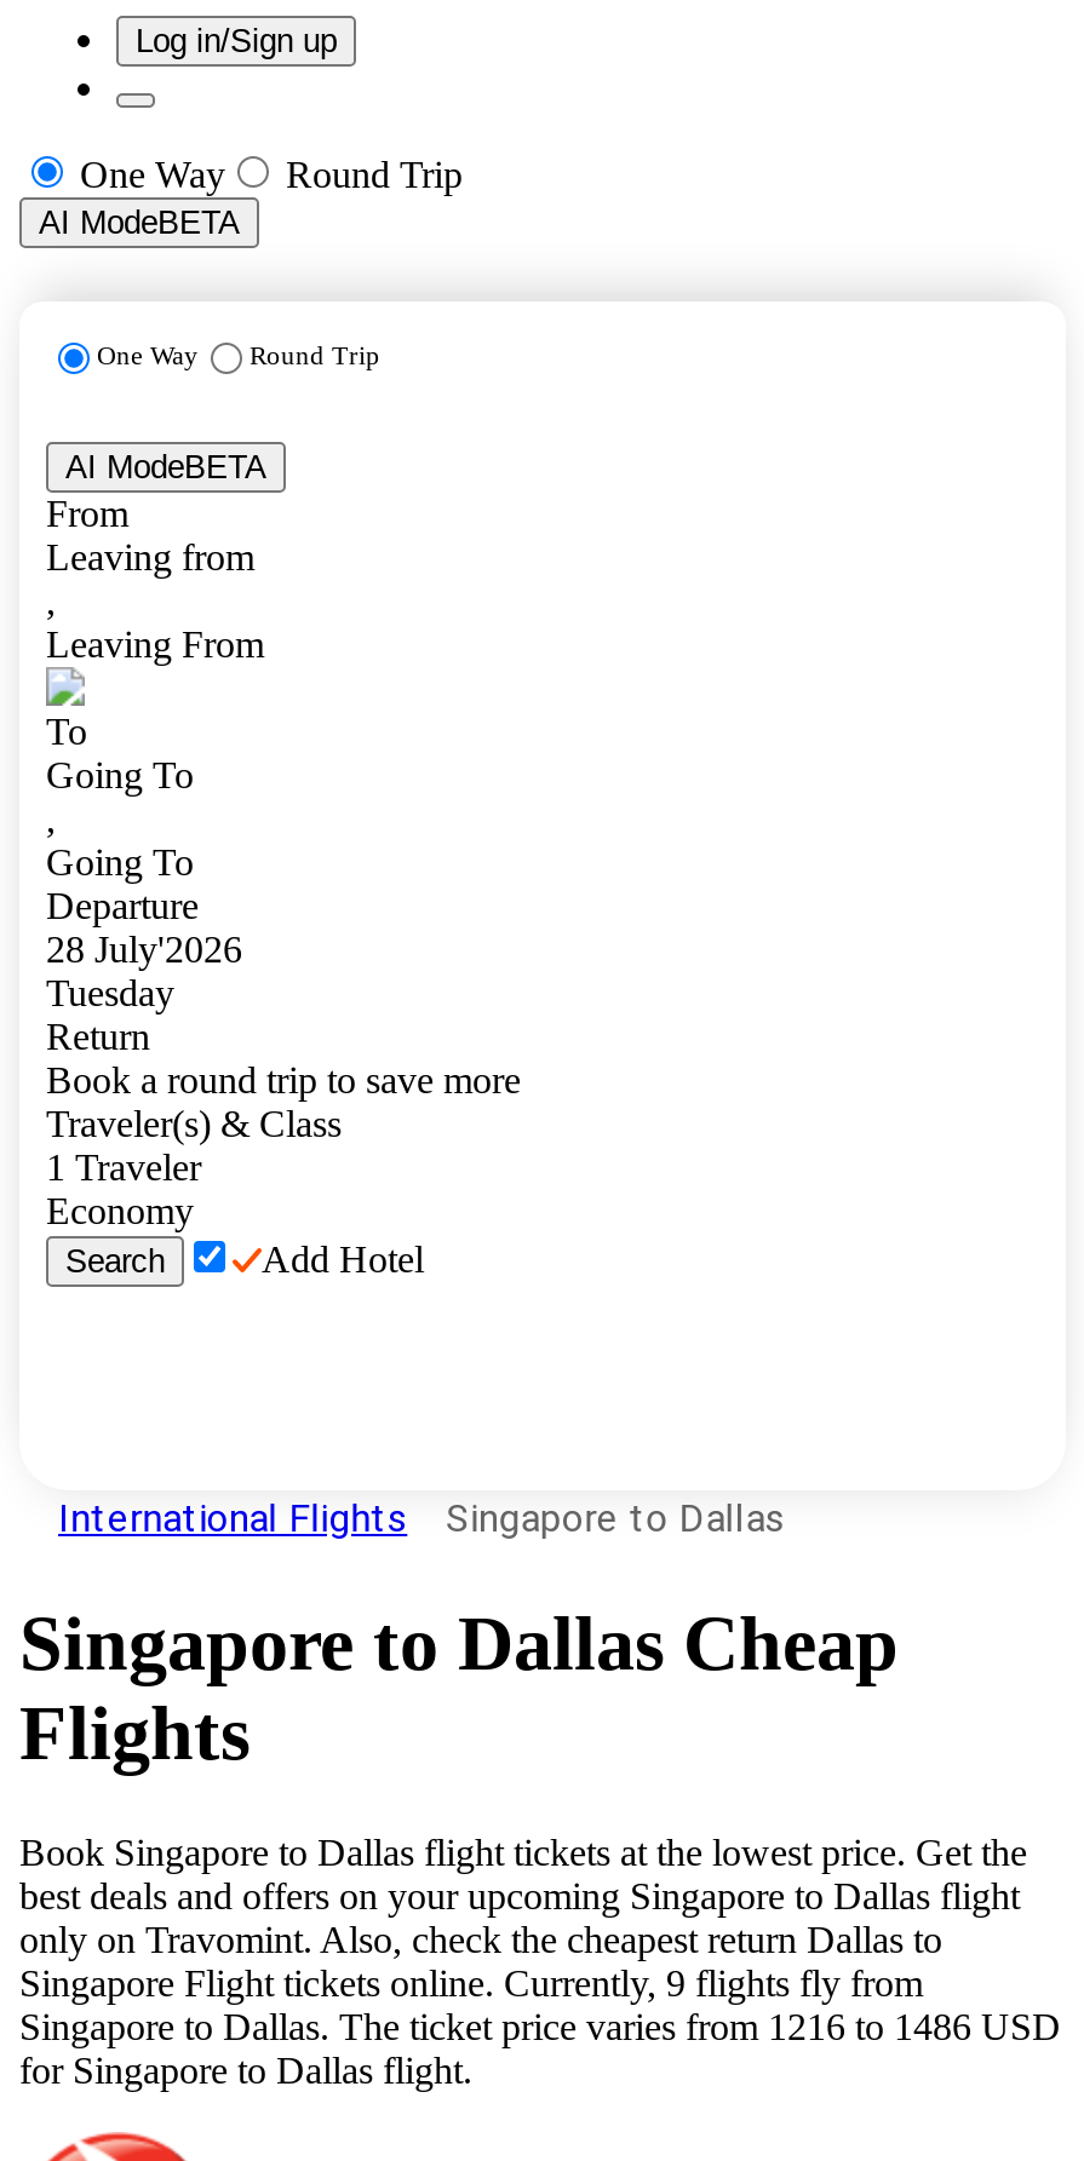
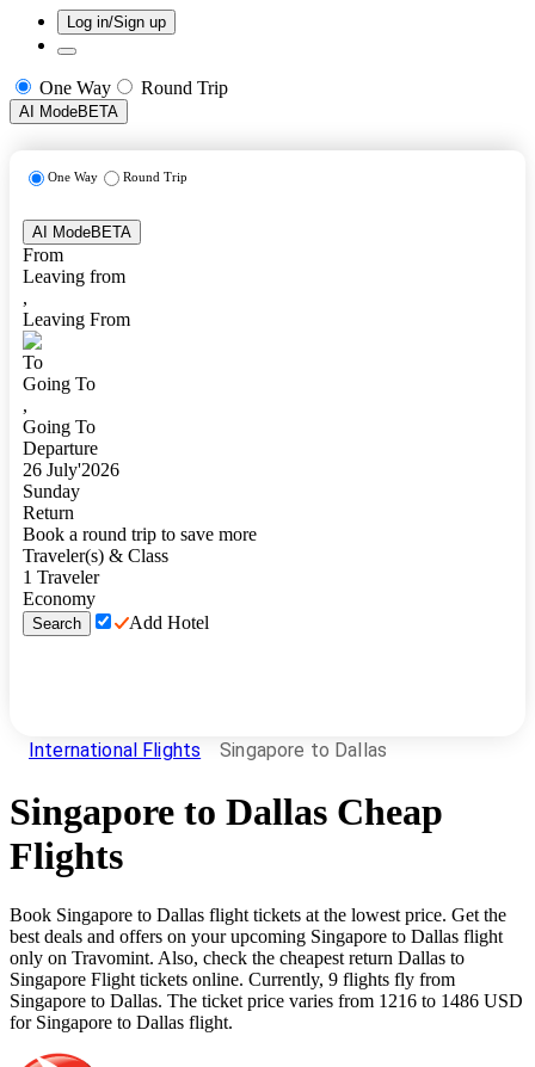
- 28 July'2026
- Tuesday
+ 26 July'2026
+ Sunday
